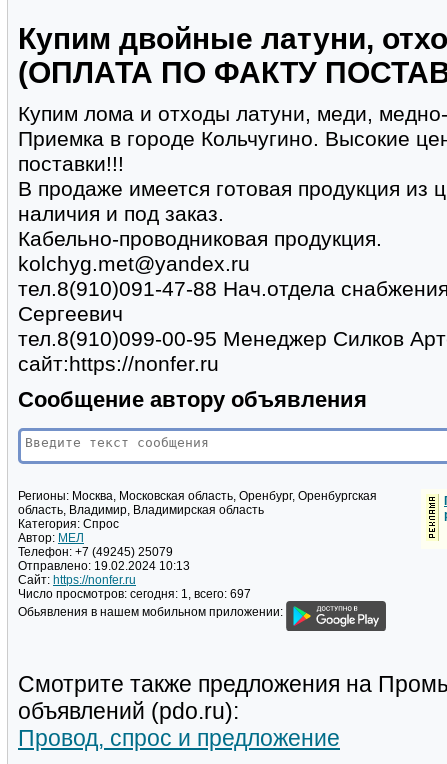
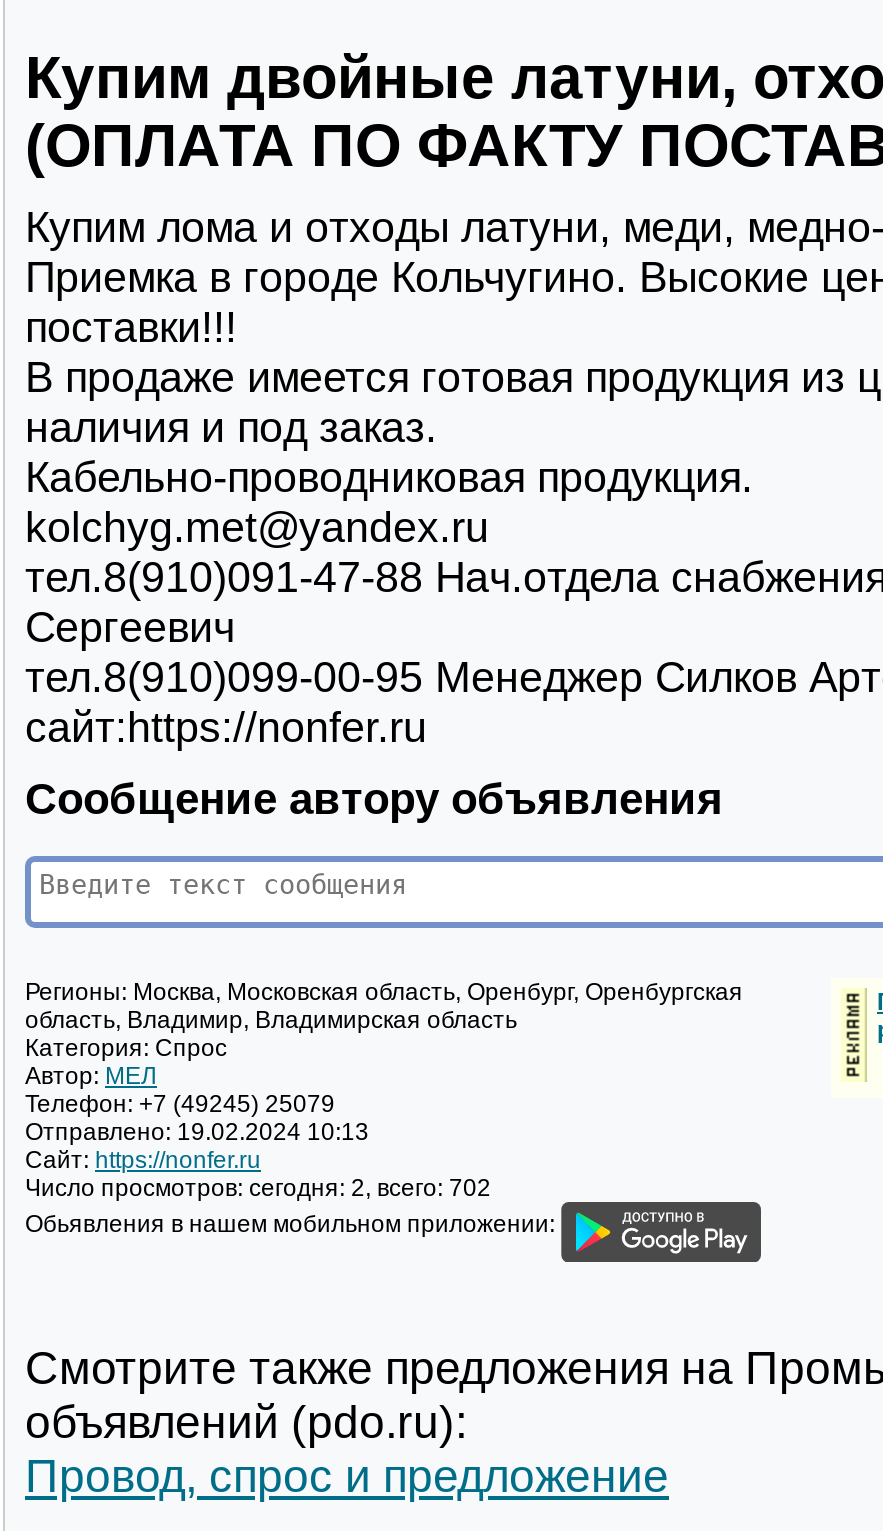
- Число просмотров: сегодня: 1, всего: 697
+ Число просмотров: сегодня: 2, всего: 702
